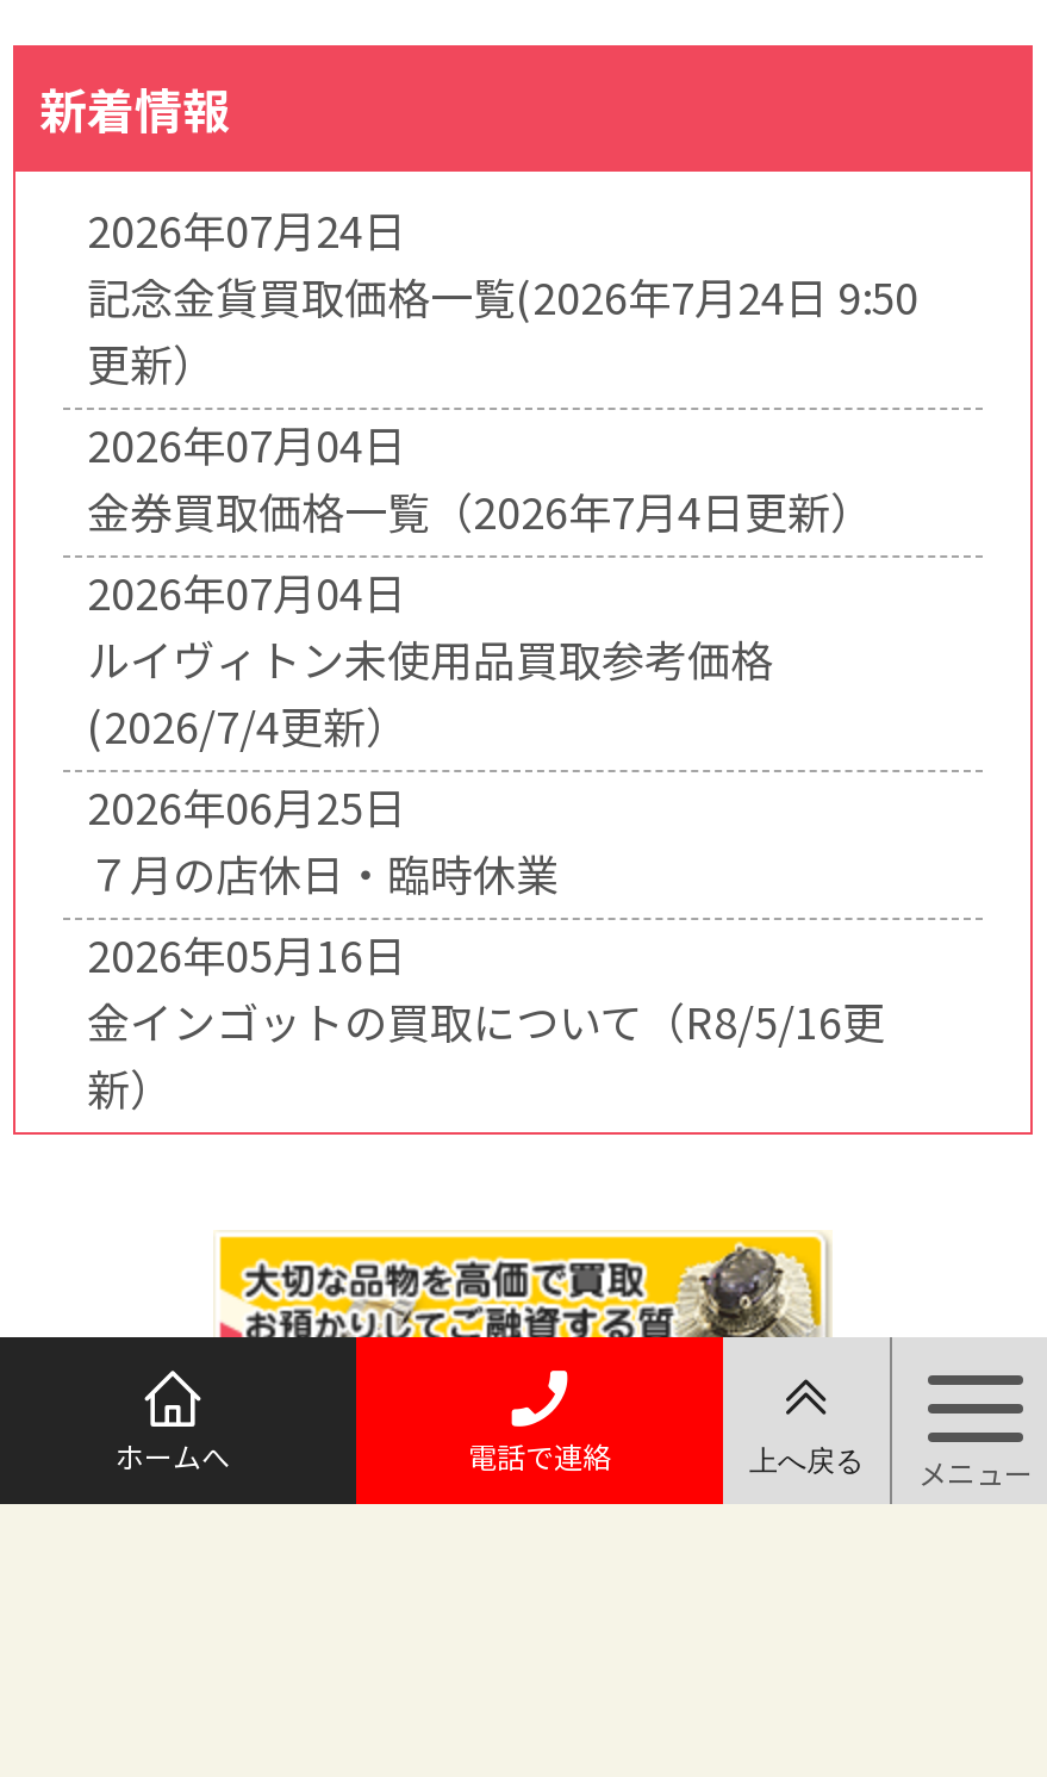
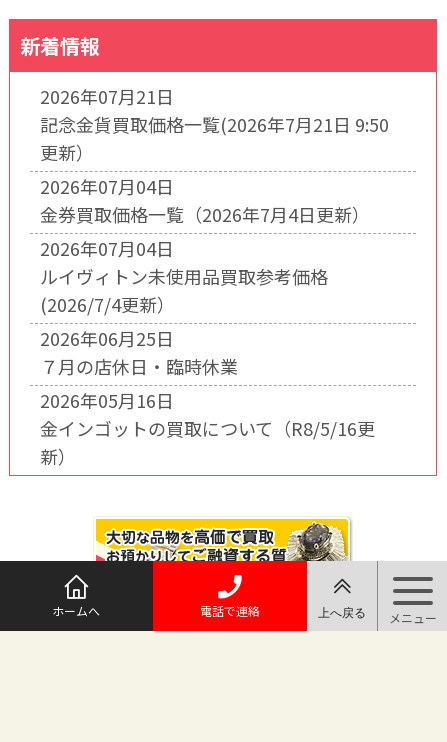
- 2026年07月24日
+ 2026年07月21日

- 記念金貨買取価格一覧(2026年7月24日 9:50
+ 記念金貨買取価格一覧(2026年7月21日 9:50
